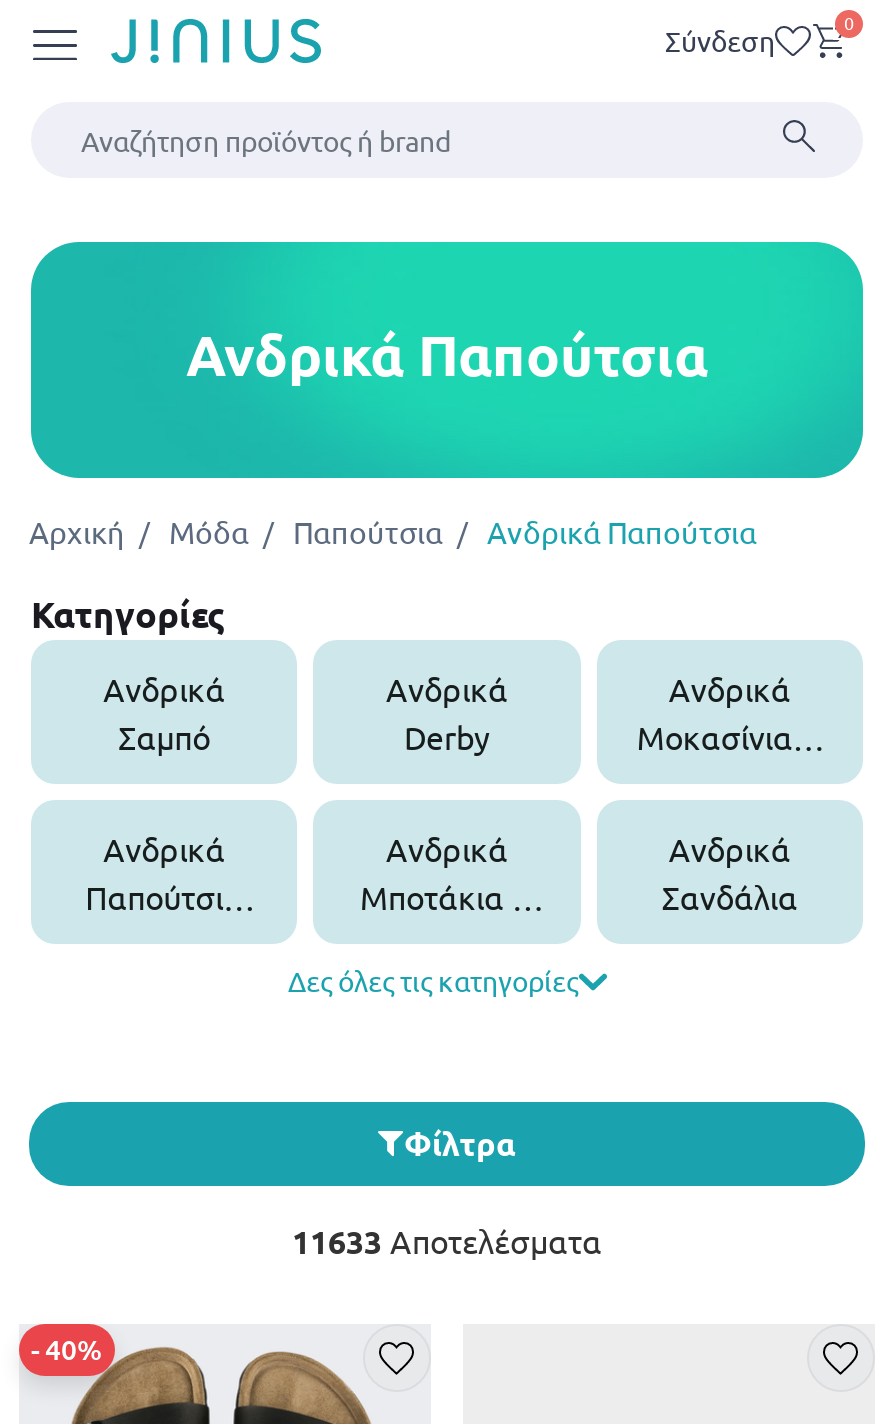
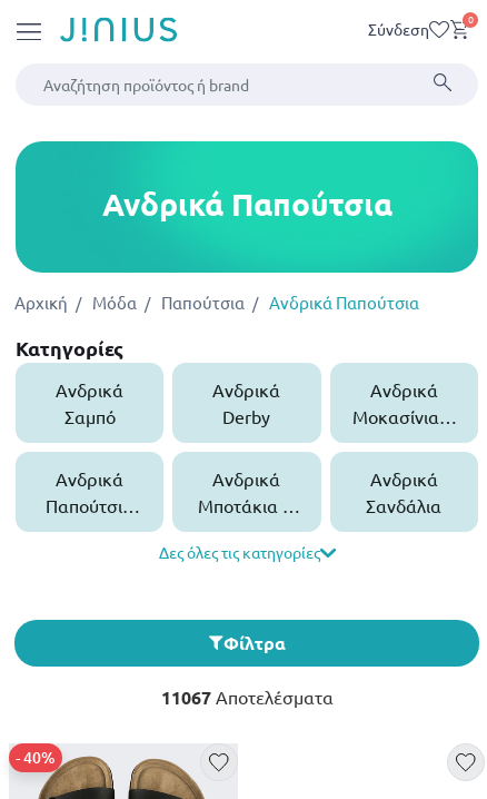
- 11633 Αποτελέσματα
+ 11067 Αποτελέσματα
